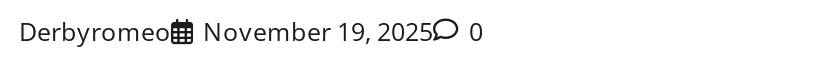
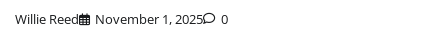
- Derbyromeo
- November 19, 2025
+ Willie Reed
+ November 1, 2025
